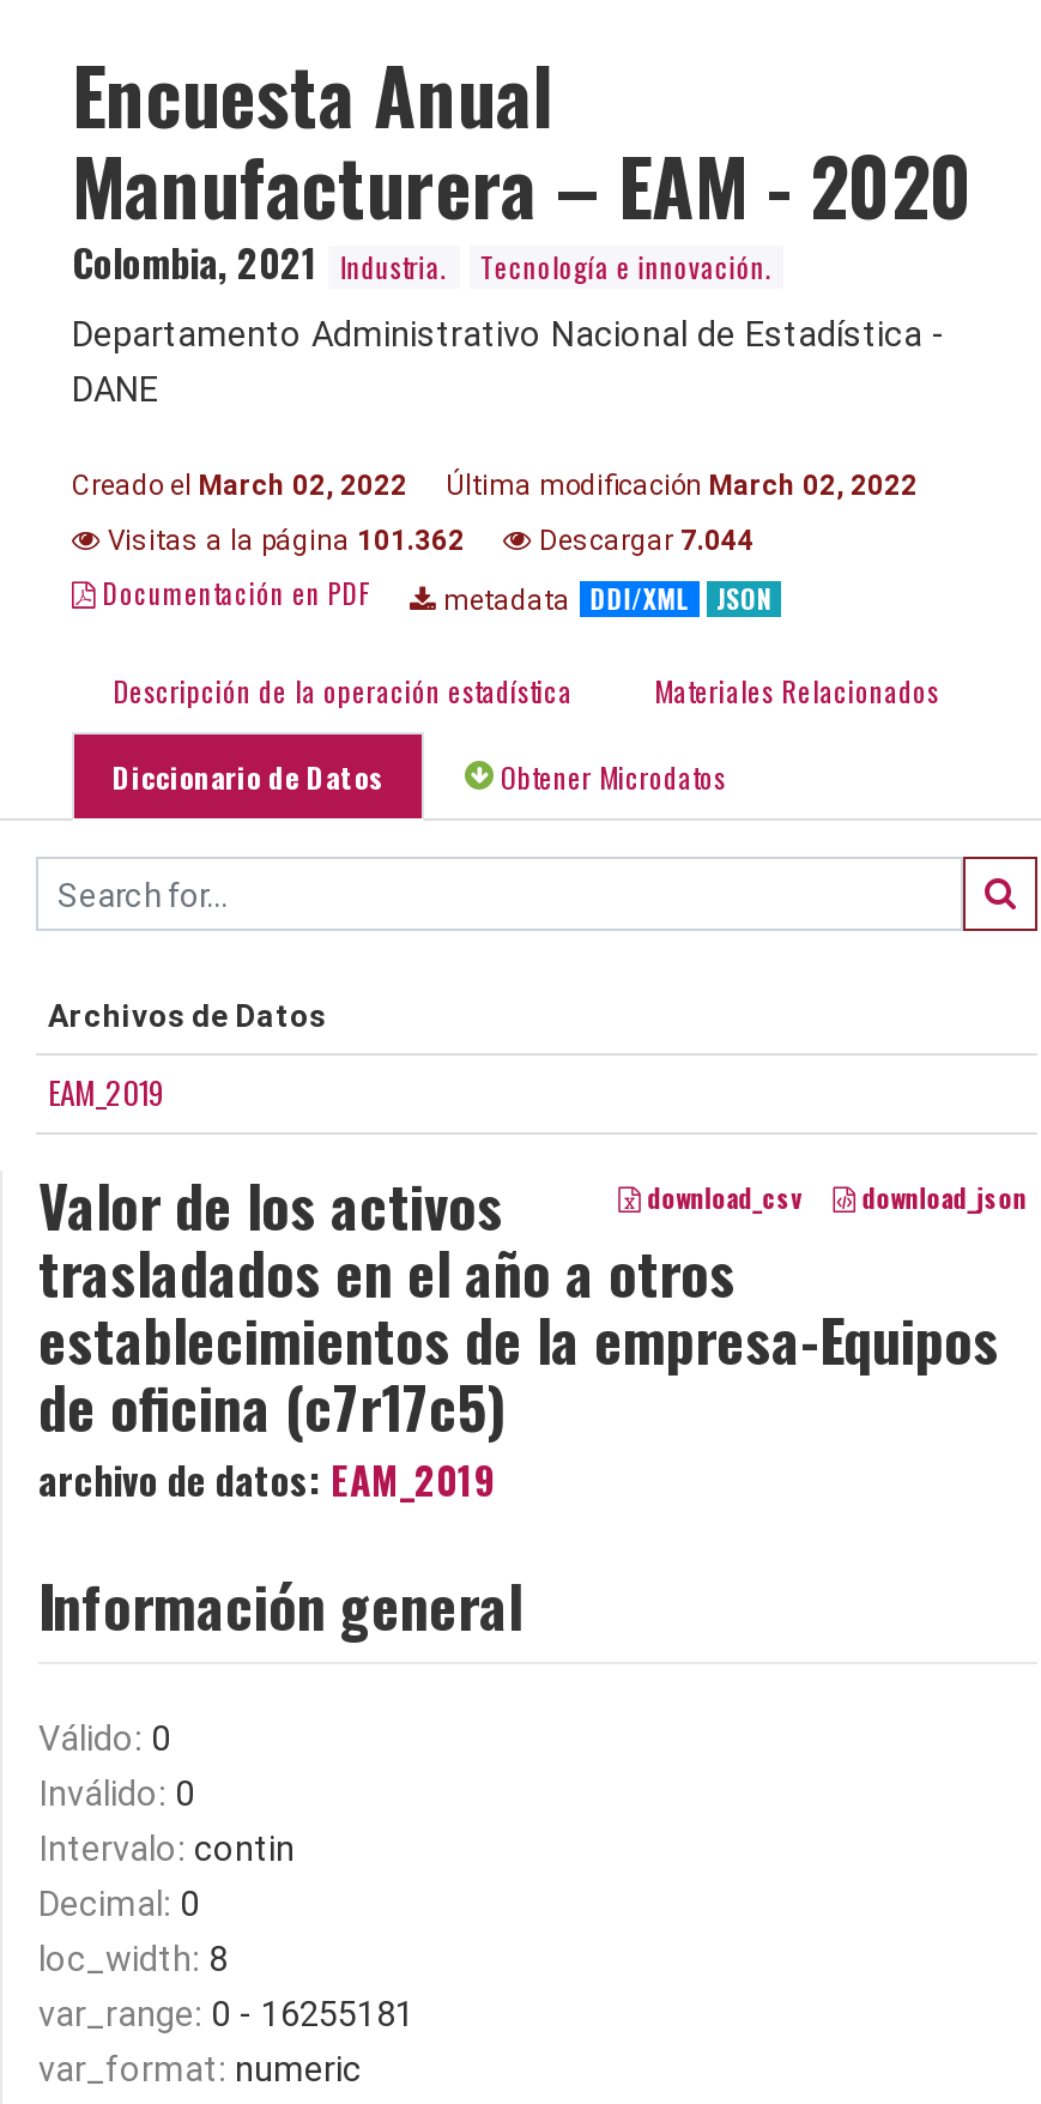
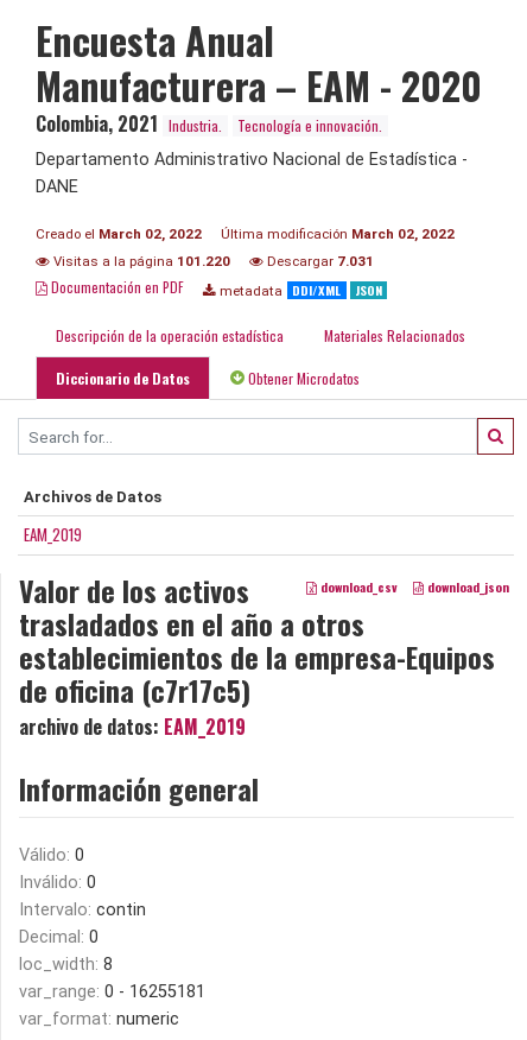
- Visitas a la página 101.362
+ Visitas a la página 101.220

- Descargar 7.044
+ Descargar 7.031
